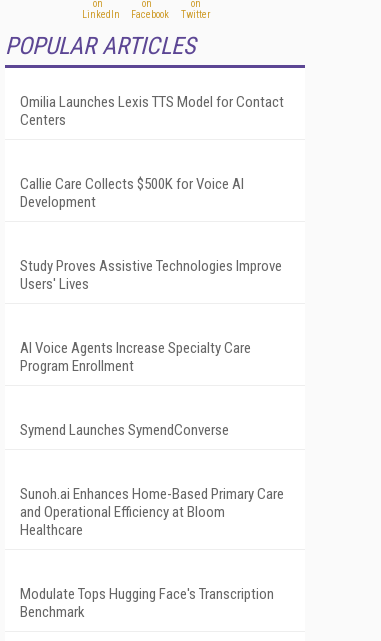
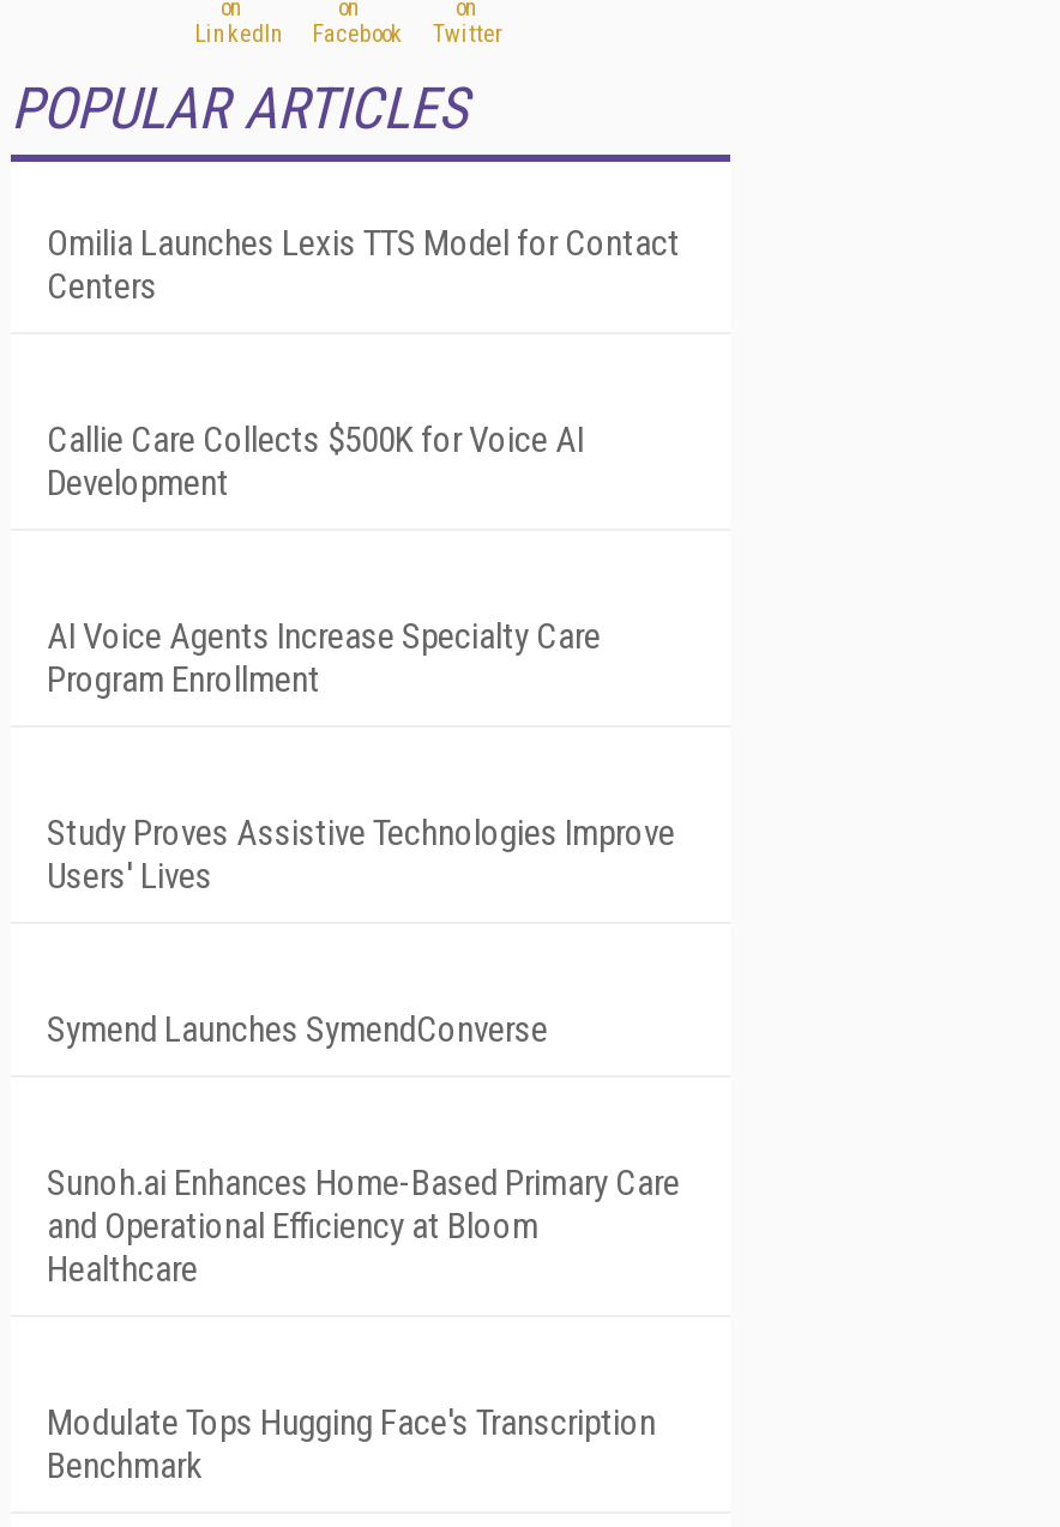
moved down: Study Proves Assistive Technologies Improve | Users' Lives

moved up: AI Voice Agents Increase Specialty Care | Program Enrollment
